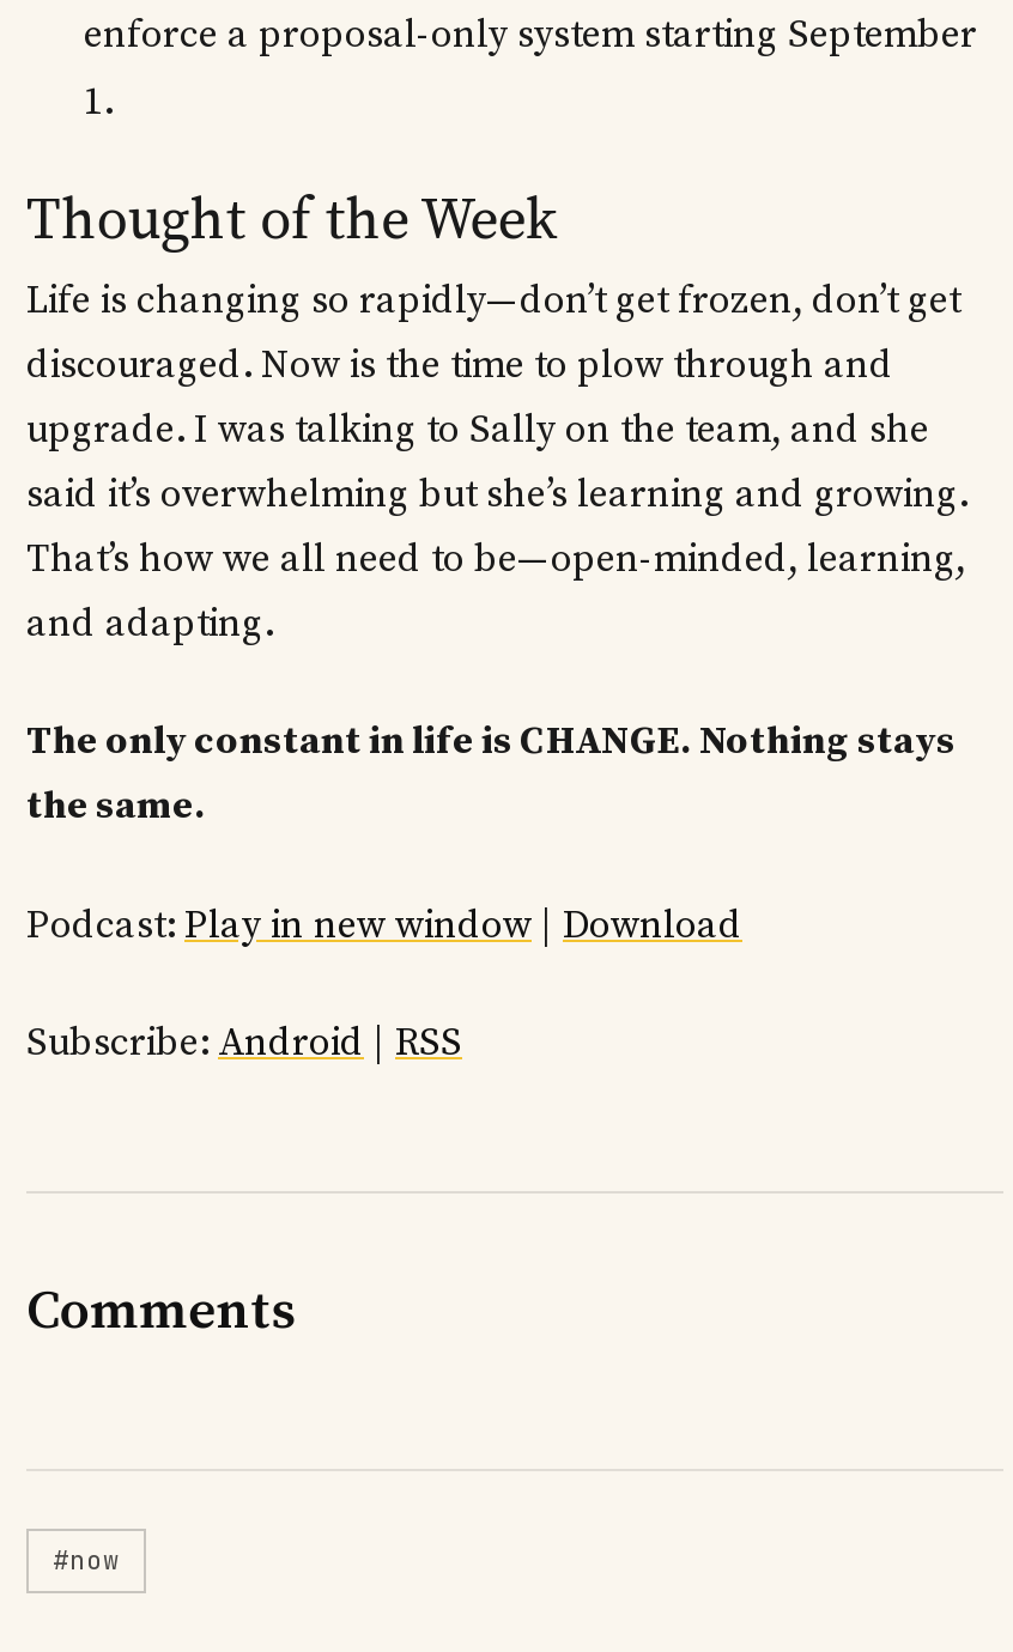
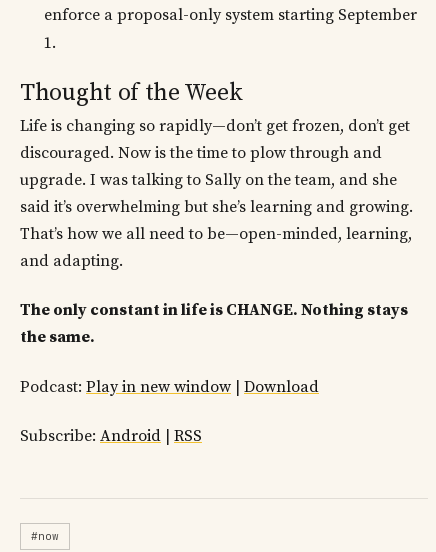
- Comments
